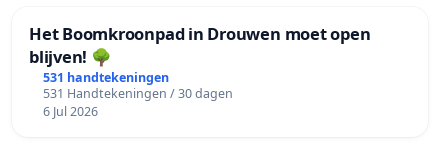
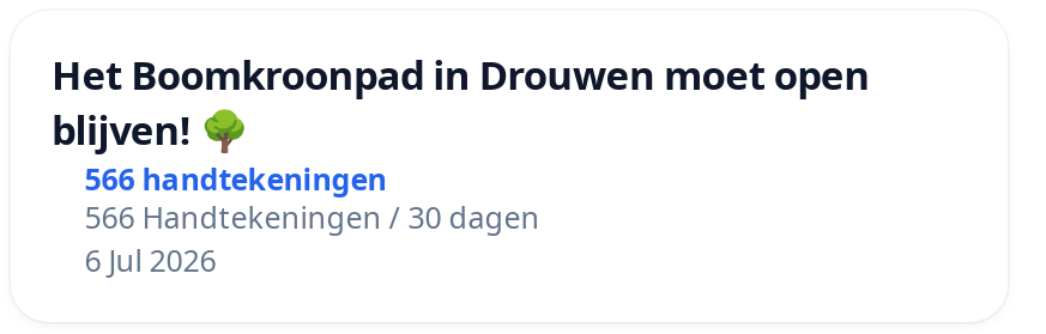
- 531 handtekeningen
+ 566 handtekeningen

- 531 Handtekeningen / 30 dagen
+ 566 Handtekeningen / 30 dagen
